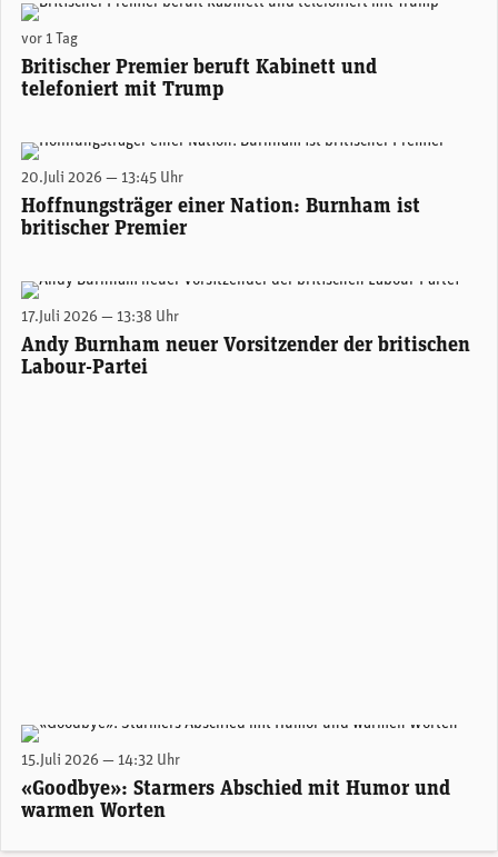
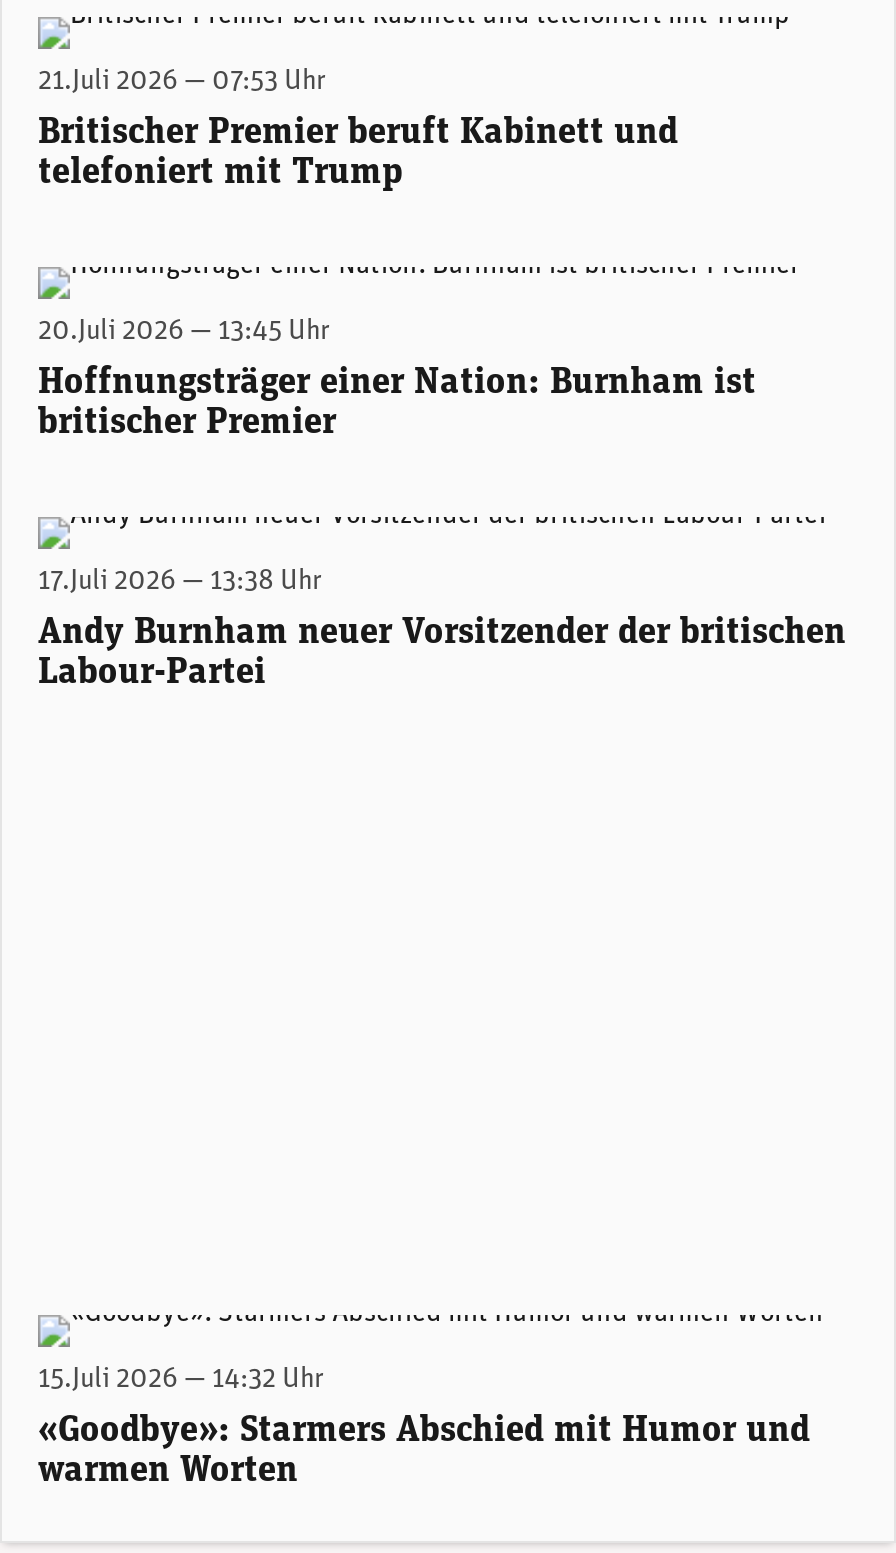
- vor 1 Tag
+ 21.Juli 2026 — 07:53 Uhr
